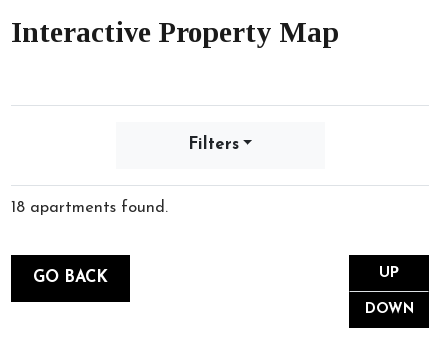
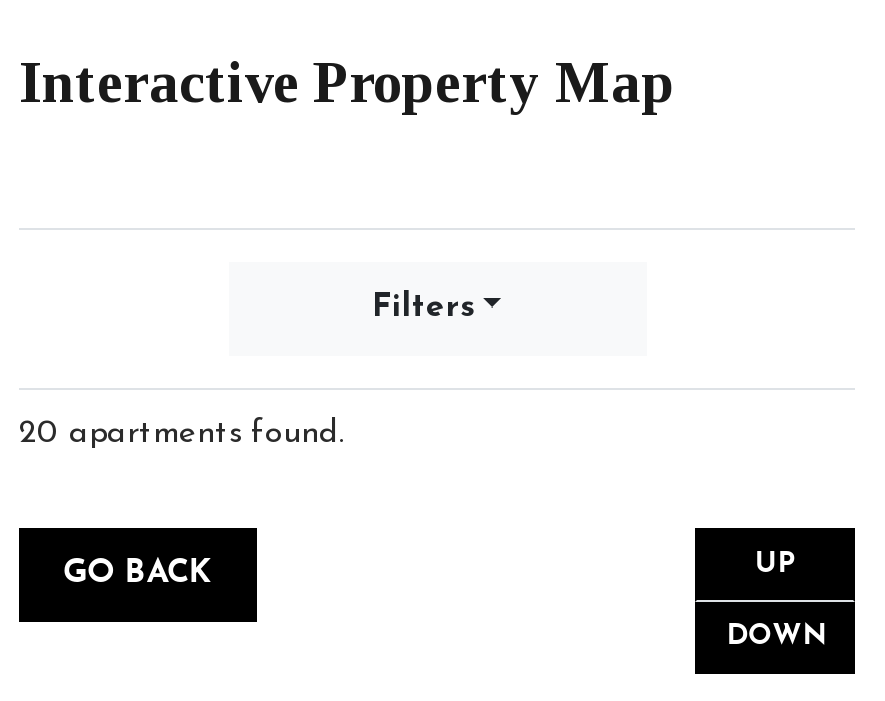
- 18 apartments found.
+ 20 apartments found.
